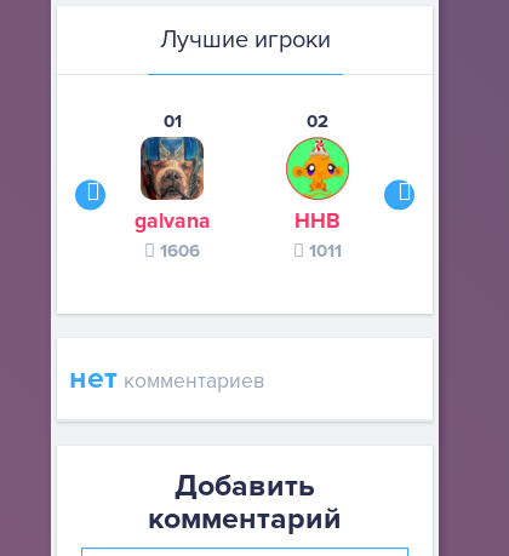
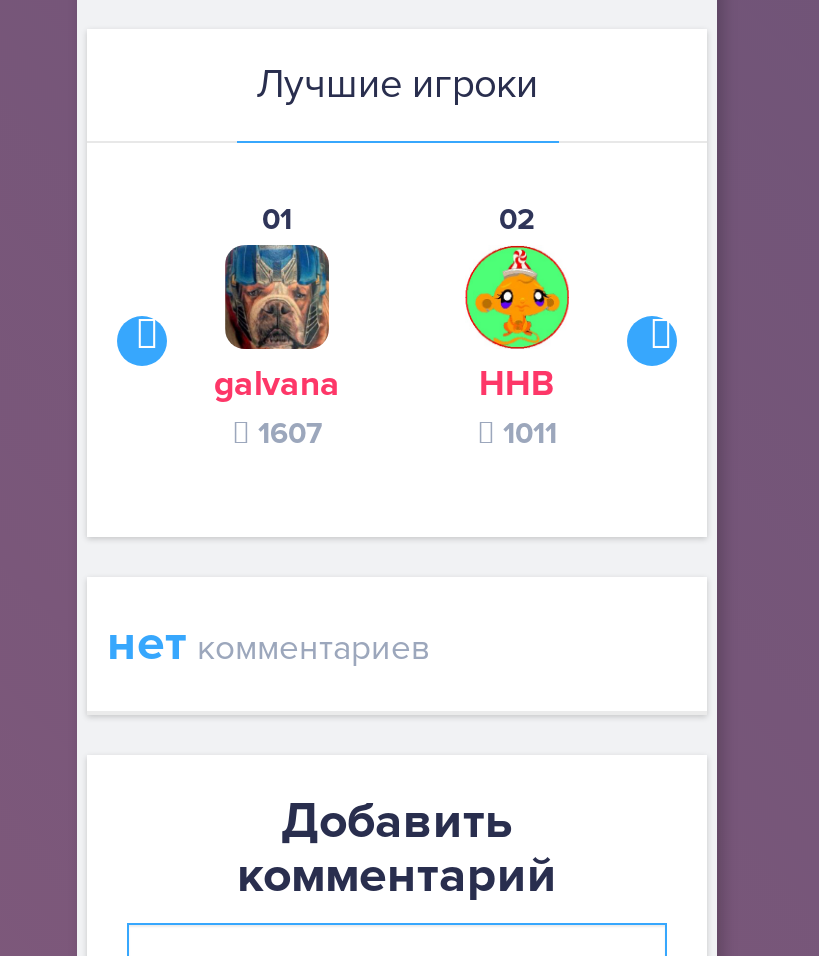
- 1606
+ 1607
